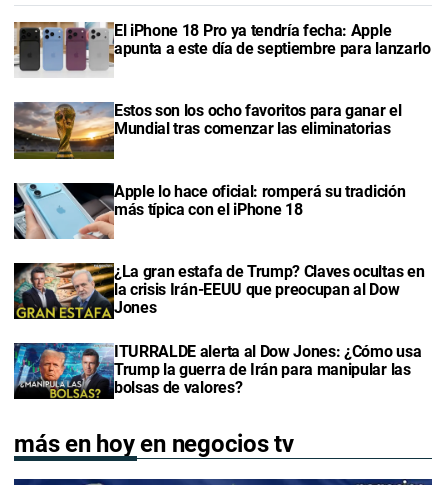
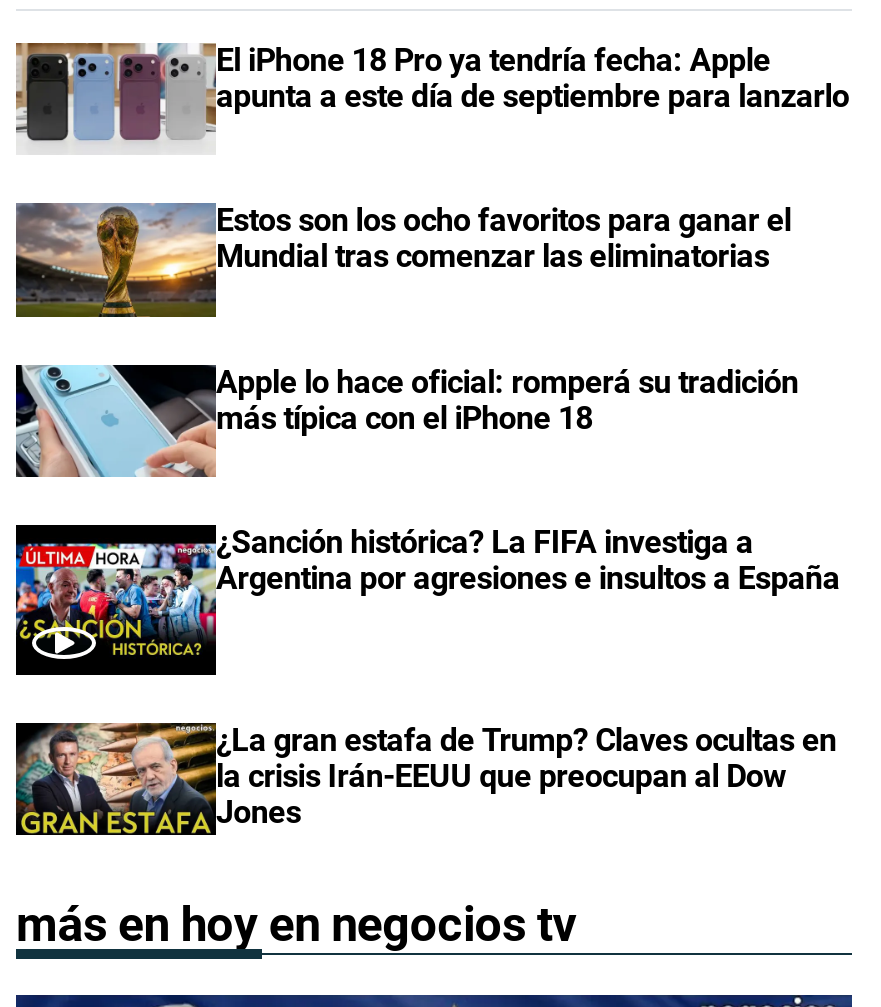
+ [image]
+ ¿Sanción histórica? La FIFA investiga a
+ Argentina por agresiones e insultos a España

moved down: [image] | ¿La gran estafa de Trump? Claves ocultas en | la crisis Irán-EEUU que preocupan al Dow | Jones

- [image]
- ITURRALDE alerta al Dow Jones: ¿Cómo usa
- Trump la guerra de Irán para manipular las
- bolsas de valores?
